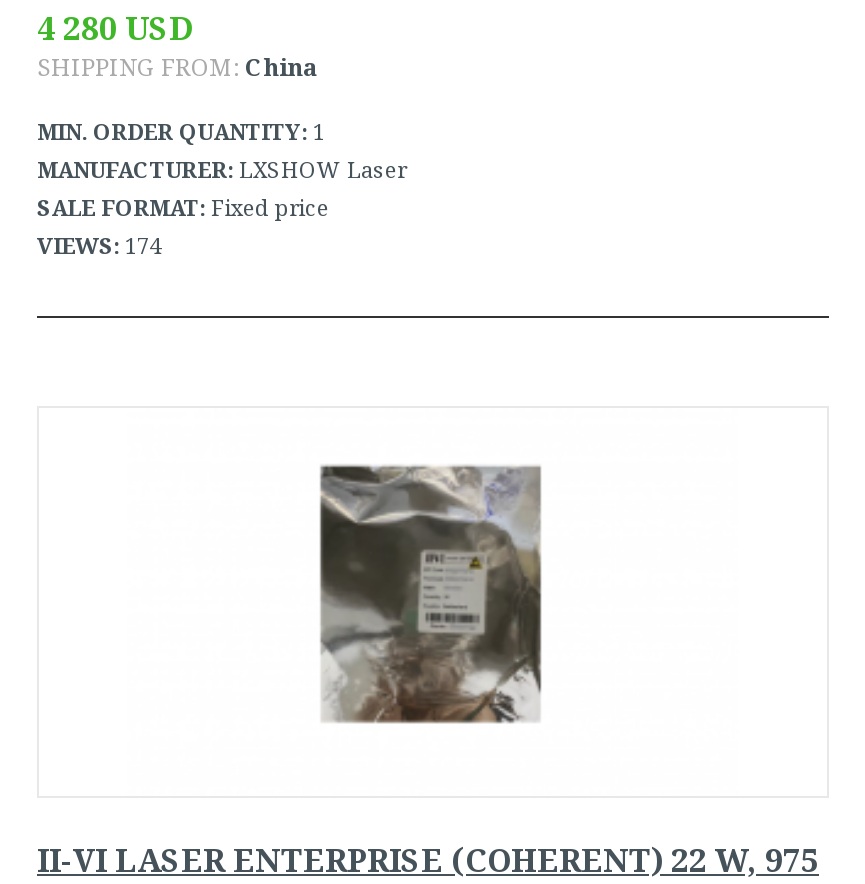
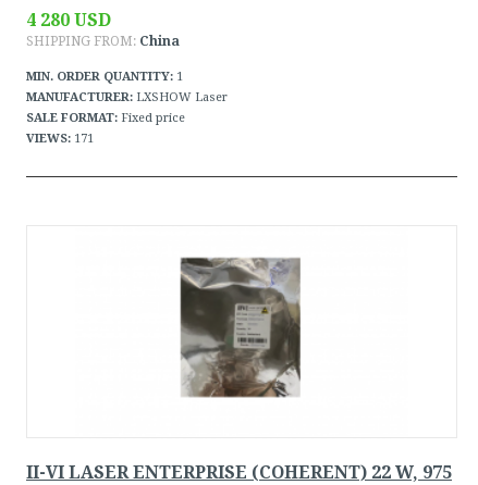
- VIEWS: 174
+ VIEWS: 171
